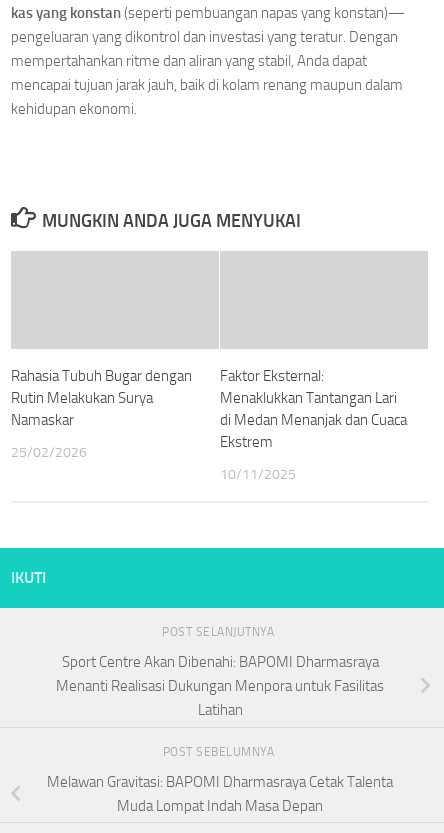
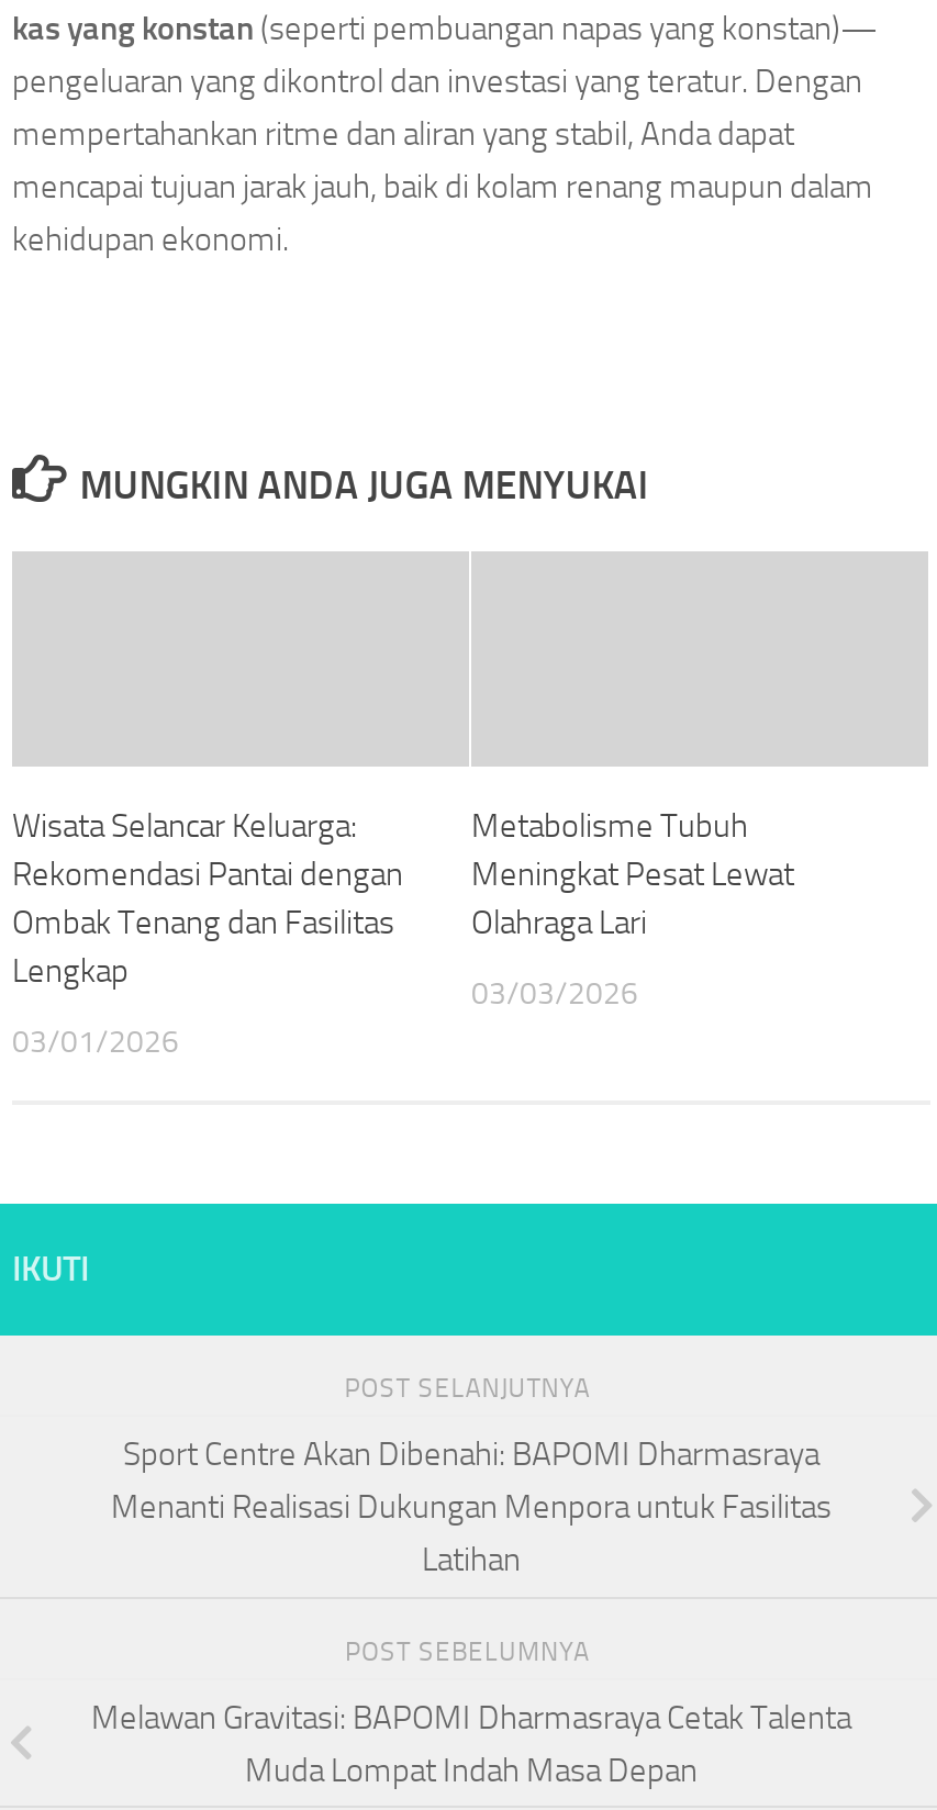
- Rahasia Tubuh Bugar dengan
- Rutin Melakukan Surya
- Namaskar
+ Wisata Selancar Keluarga:
+ Rekomendasi Pantai dengan
+ Ombak Tenang dan Fasilitas
+ Lengkap

- Faktor Eksternal:
- Menaklukkan Tantangan Lari
- di Medan Menanjak dan Cuaca
- Ekstrem
+ Metabolisme Tubuh
+ Meningkat Pesat Lewat
+ Olahraga Lari

- 25/02/2026
+ 03/01/2026

- 10/11/2025
+ 03/03/2026
